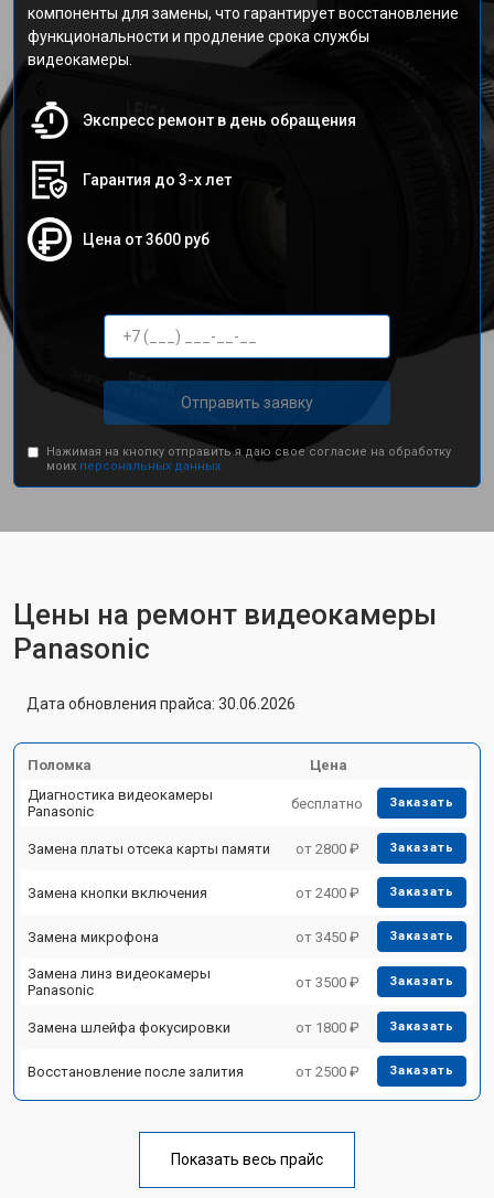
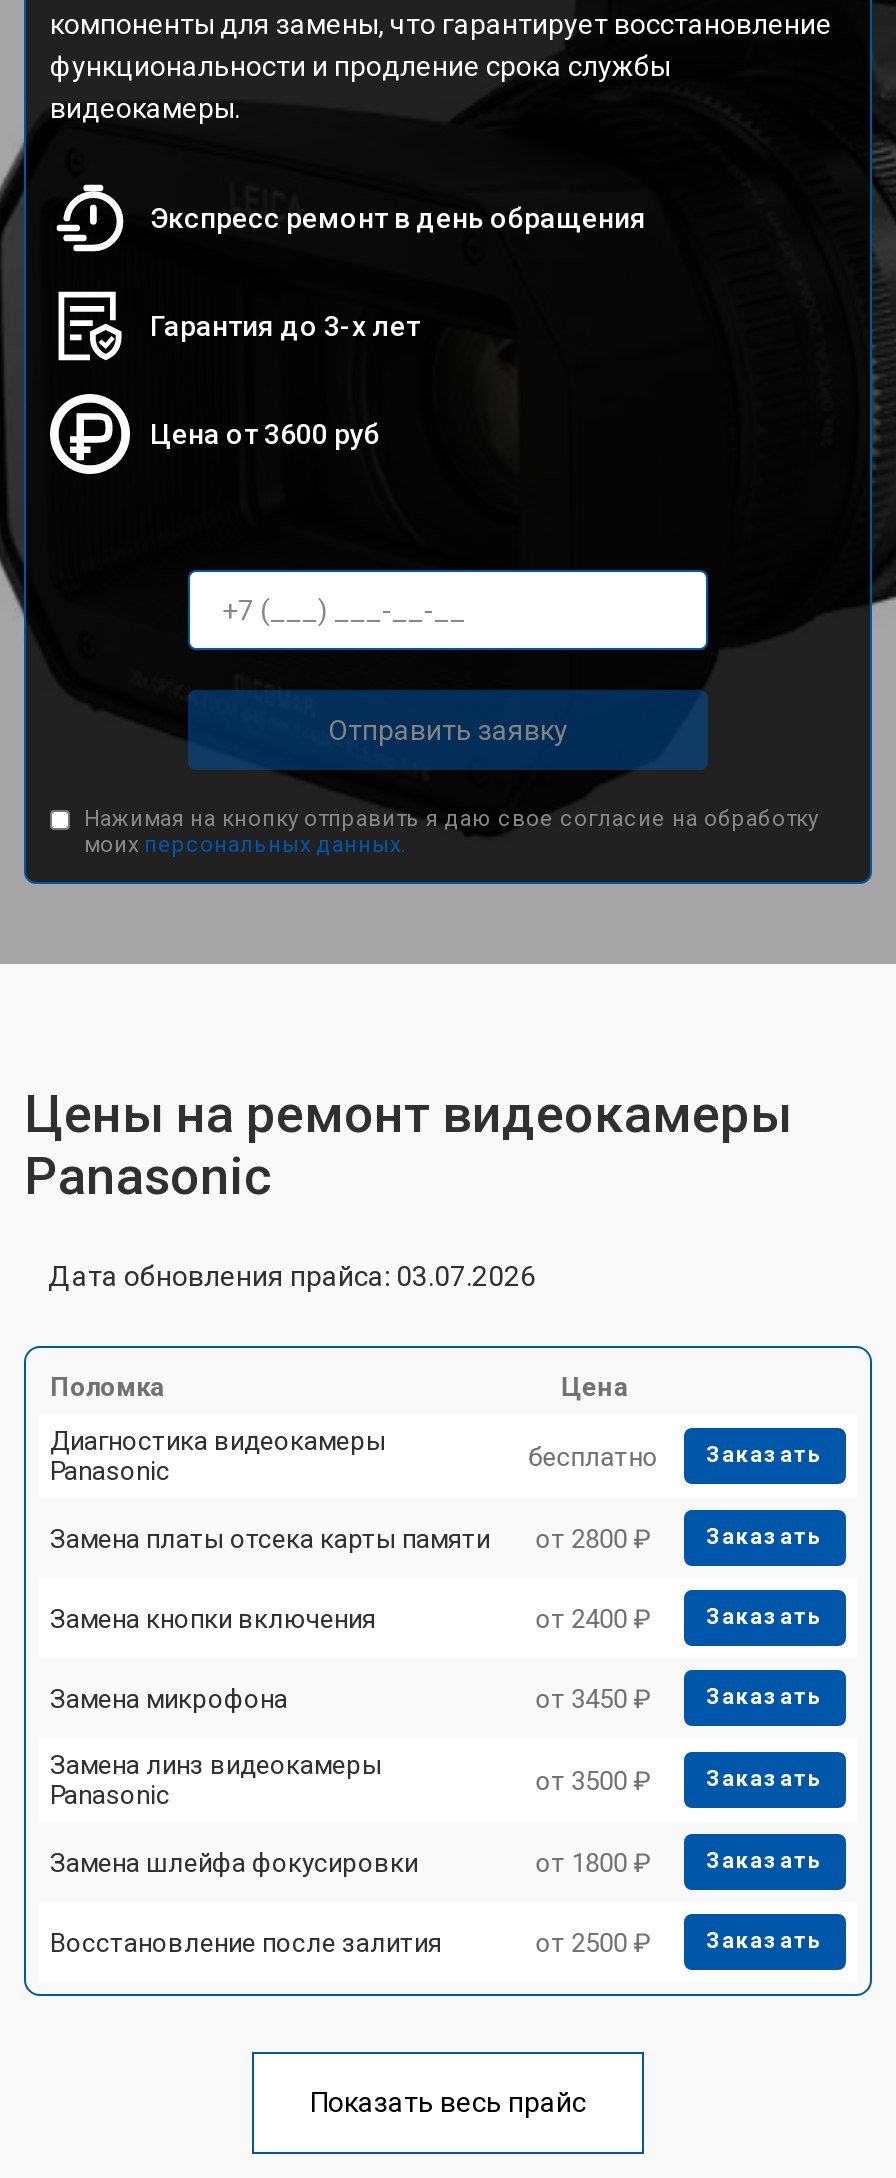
- Дата обновления прайса: 30.06.2026
+ Дата обновления прайса: 03.07.2026
